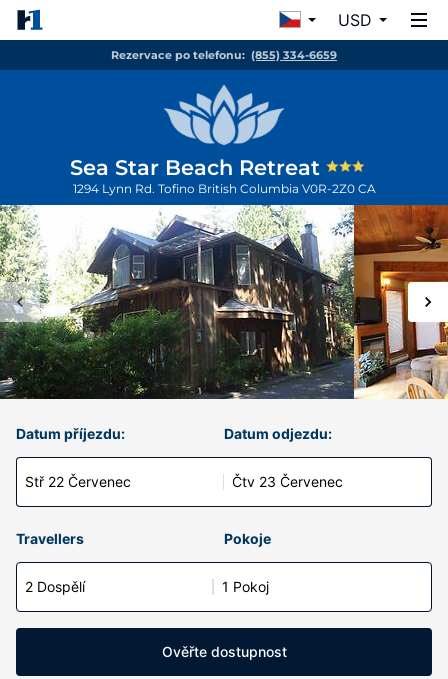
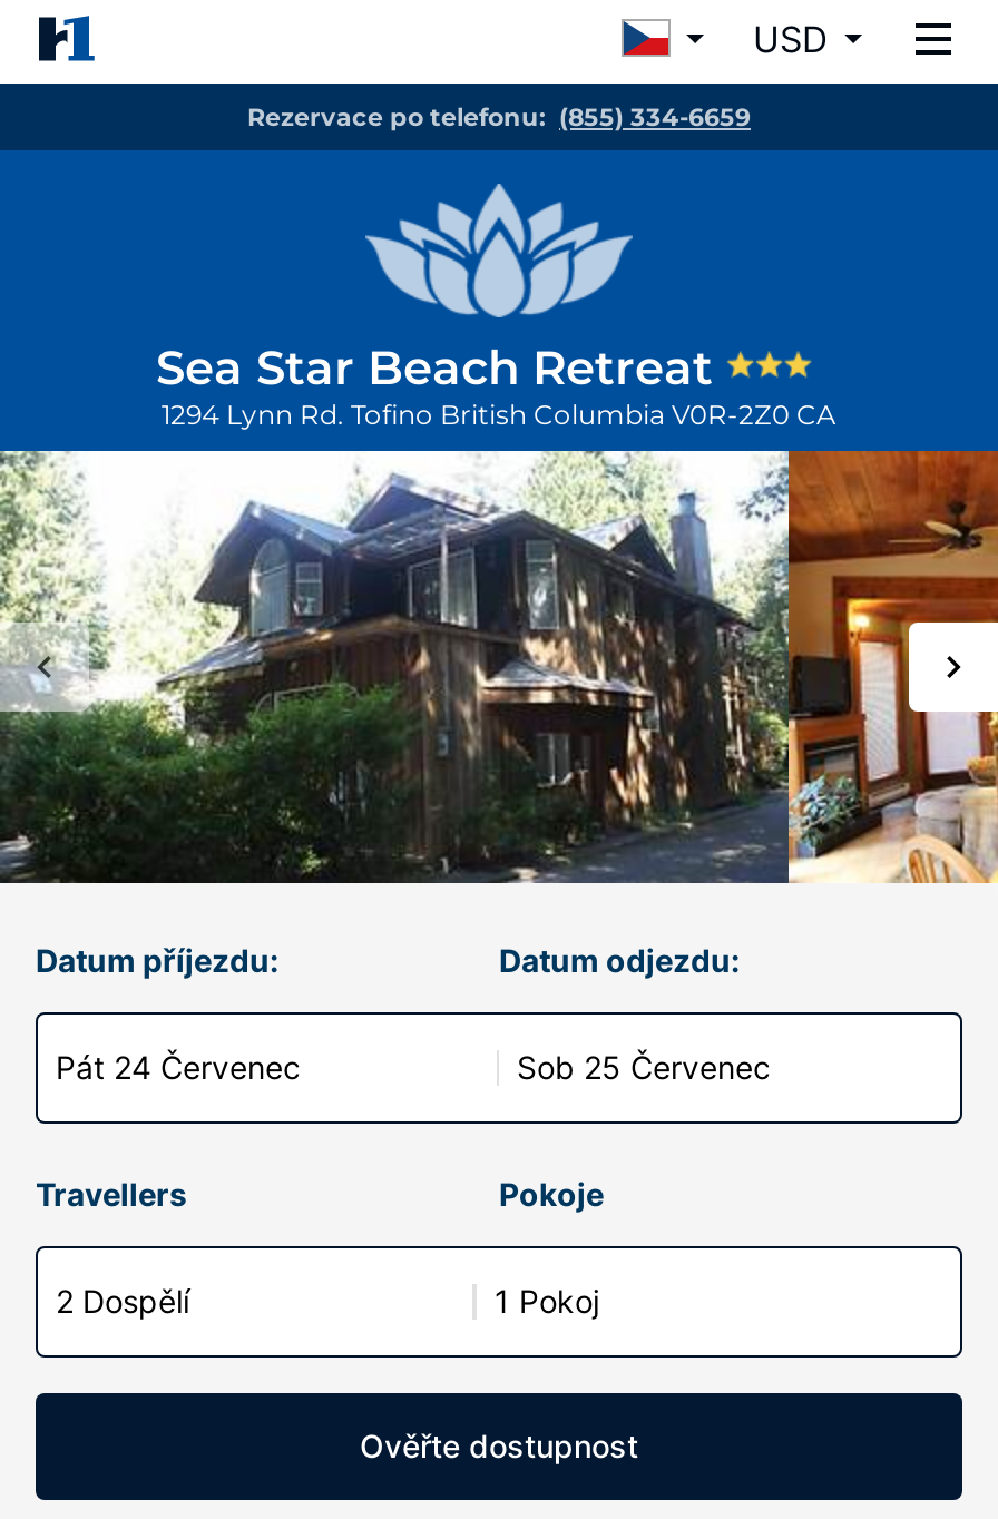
- Stř 22 Červenec
+ Pát 24 Červenec

- Čtv 23 Červenec
+ Sob 25 Červenec
